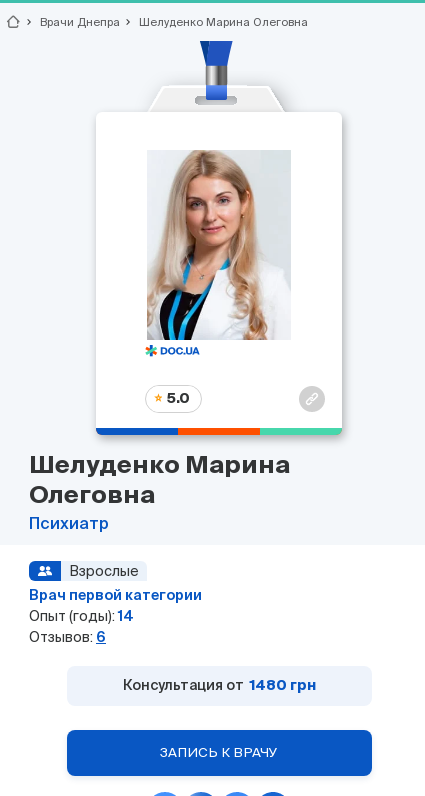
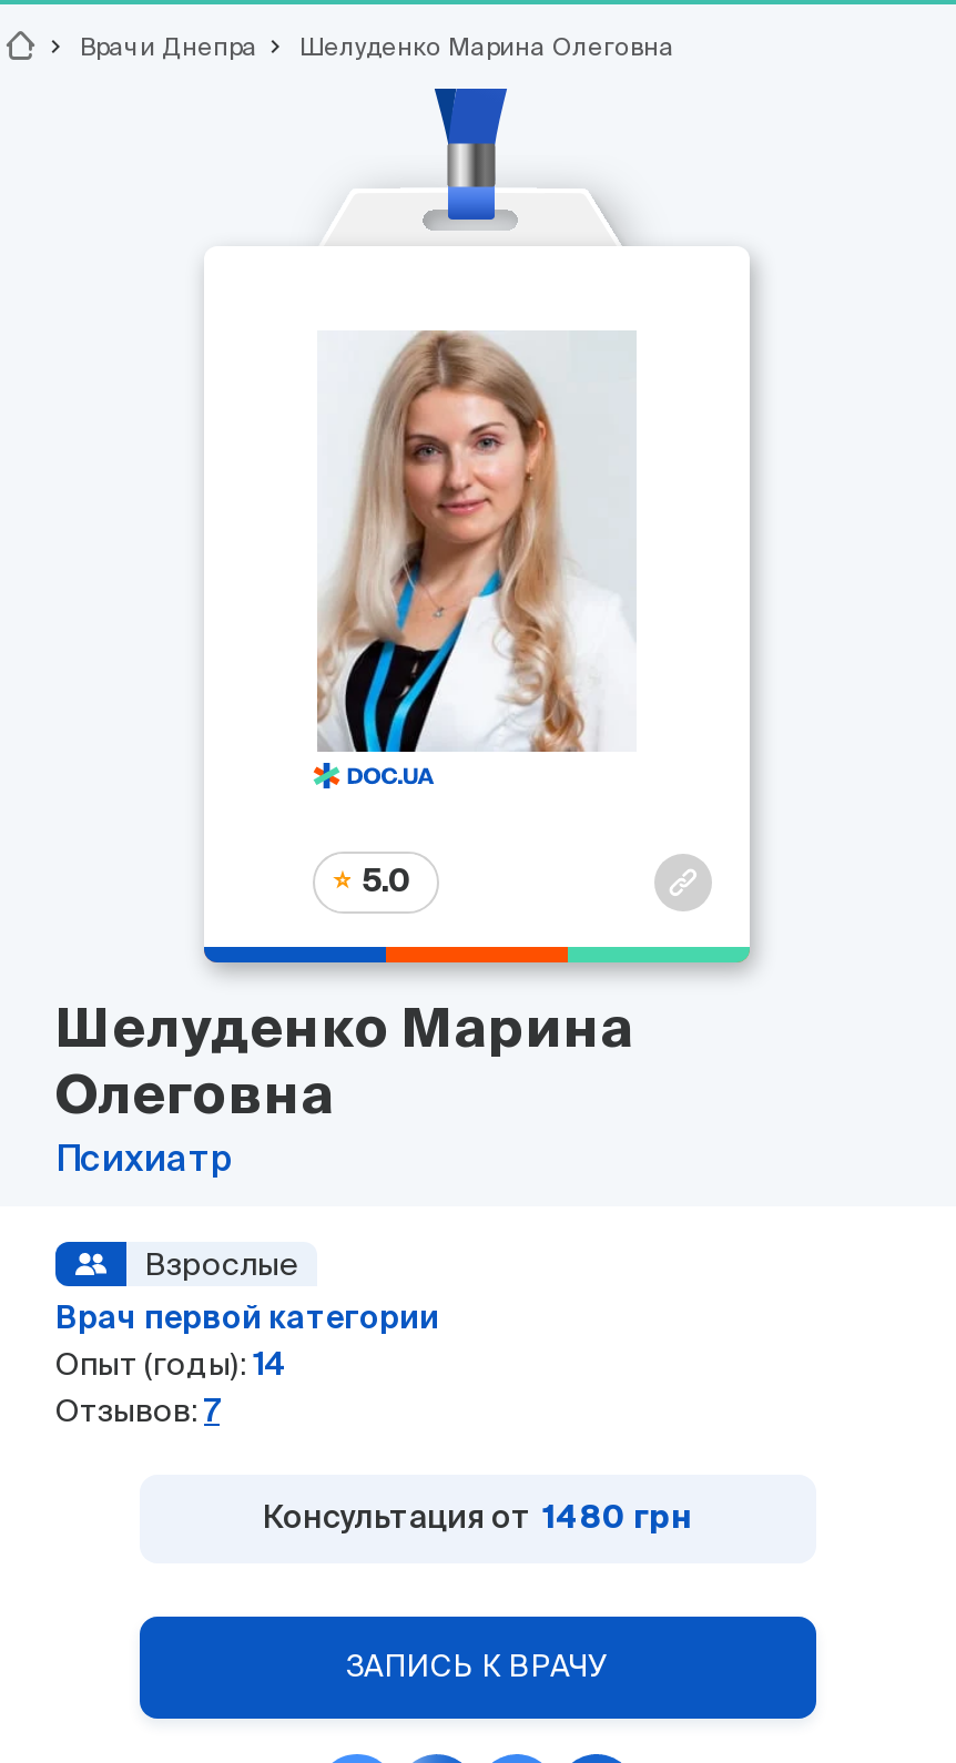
- Отзывов: 6
+ Отзывов: 7
